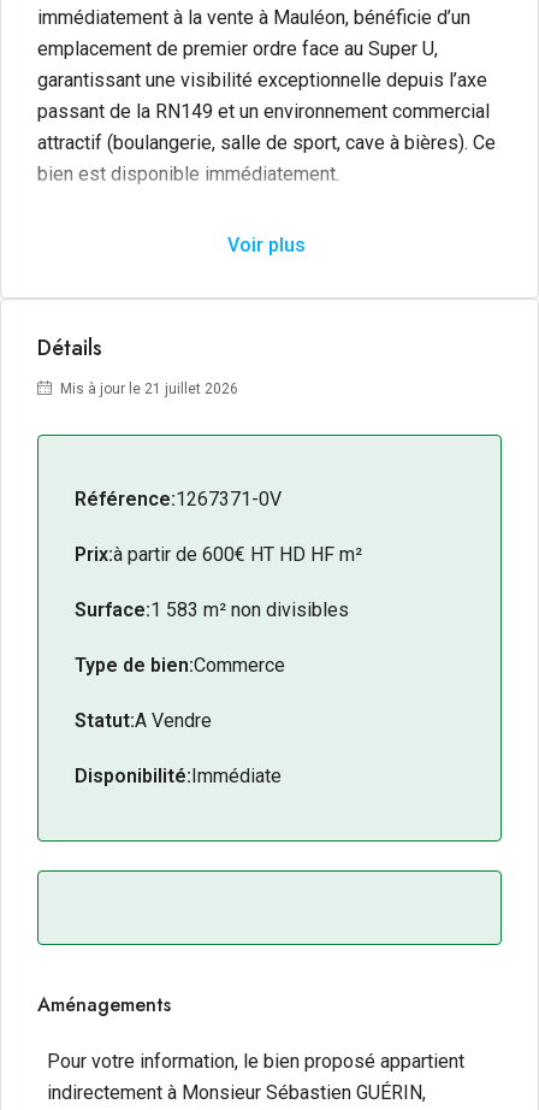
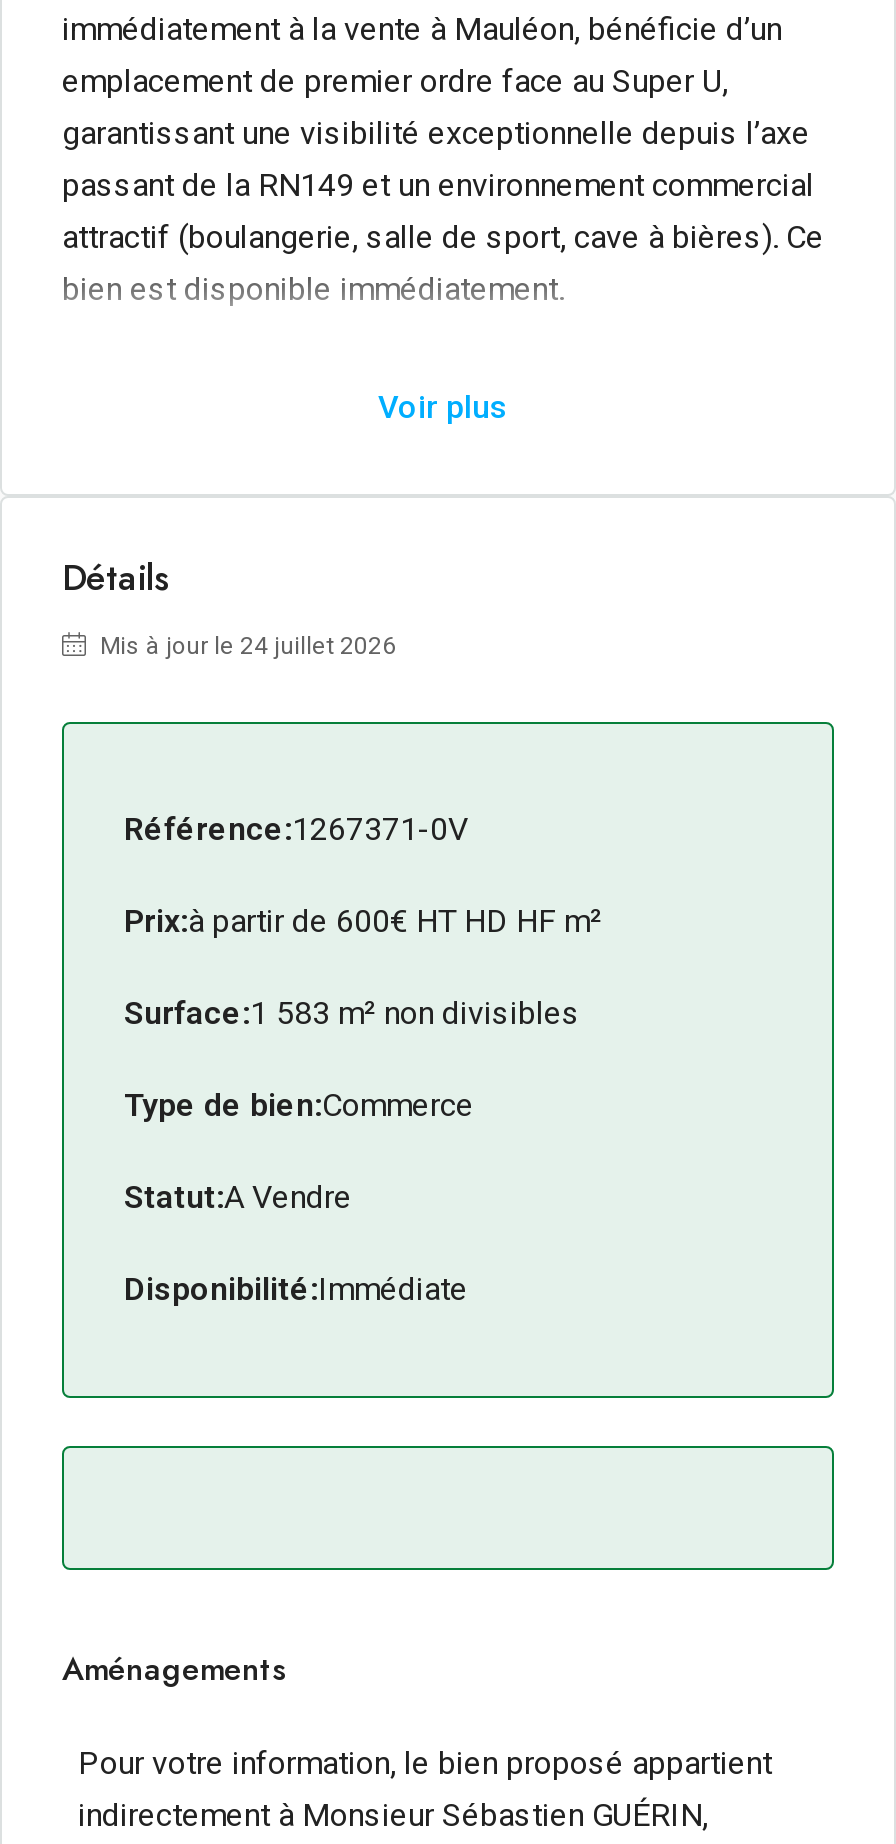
- Mis à jour le 21 juillet 2026
+ Mis à jour le 24 juillet 2026
